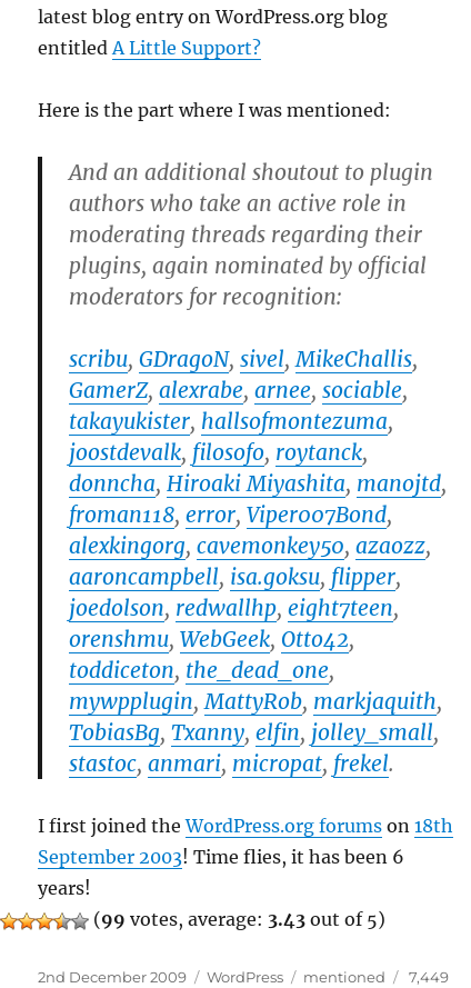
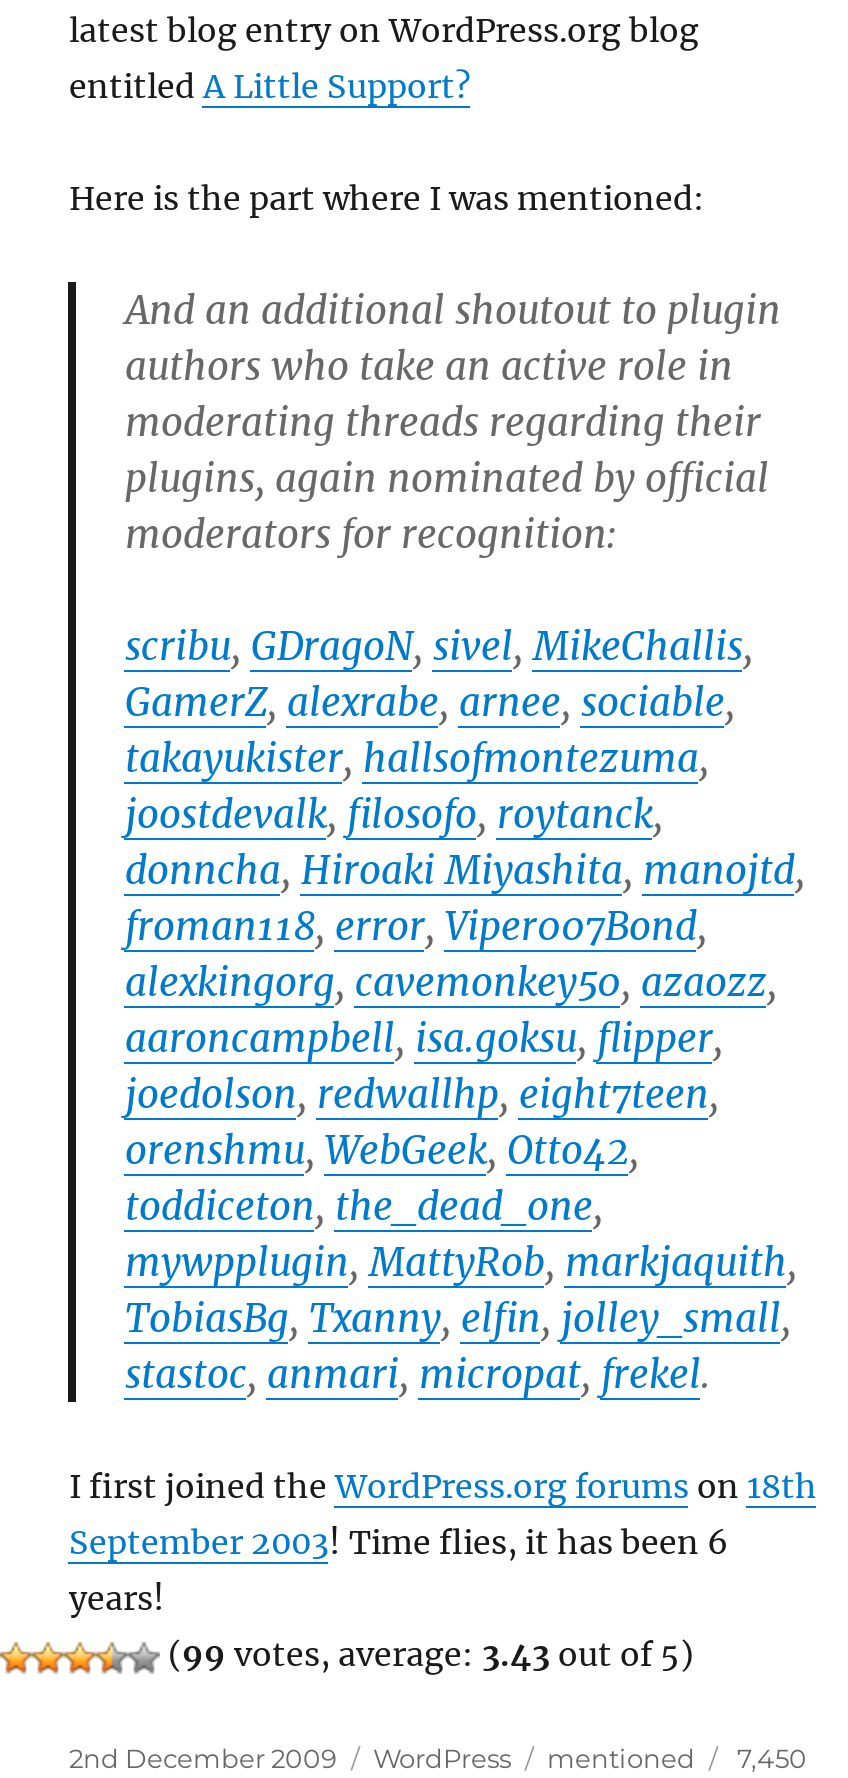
- 7,449
+ 7,450
